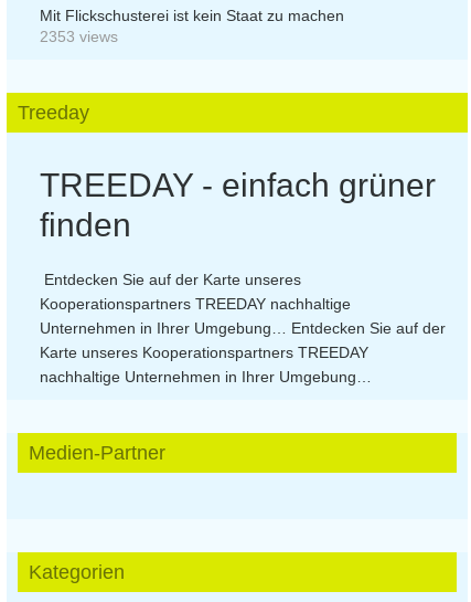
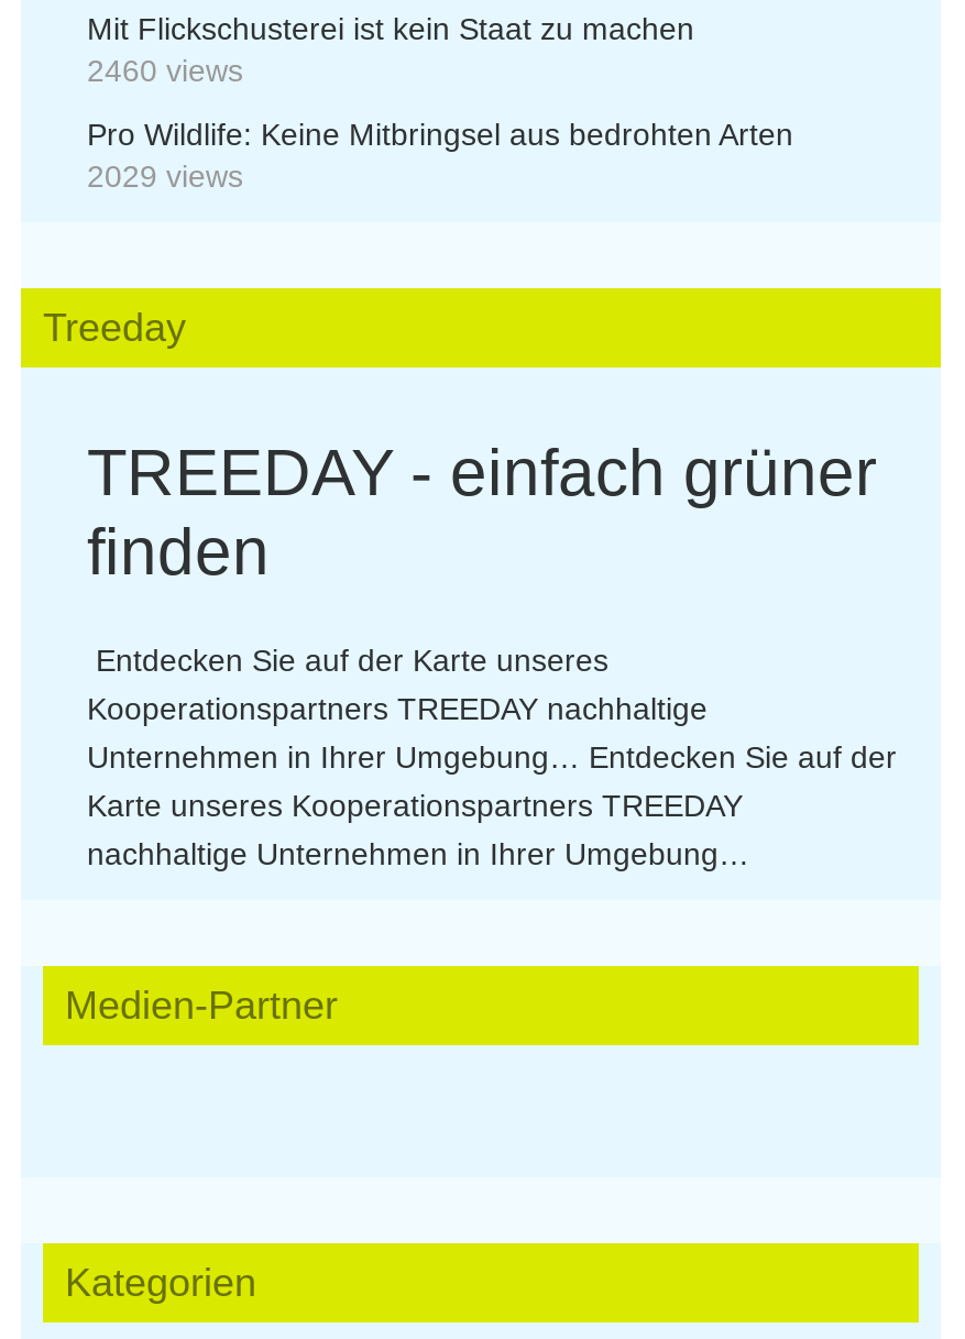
- 2353 views
+ 2460 views
+ Pro Wildlife: Keine Mitbringsel aus bedrohten Arten
+ 2029 views
